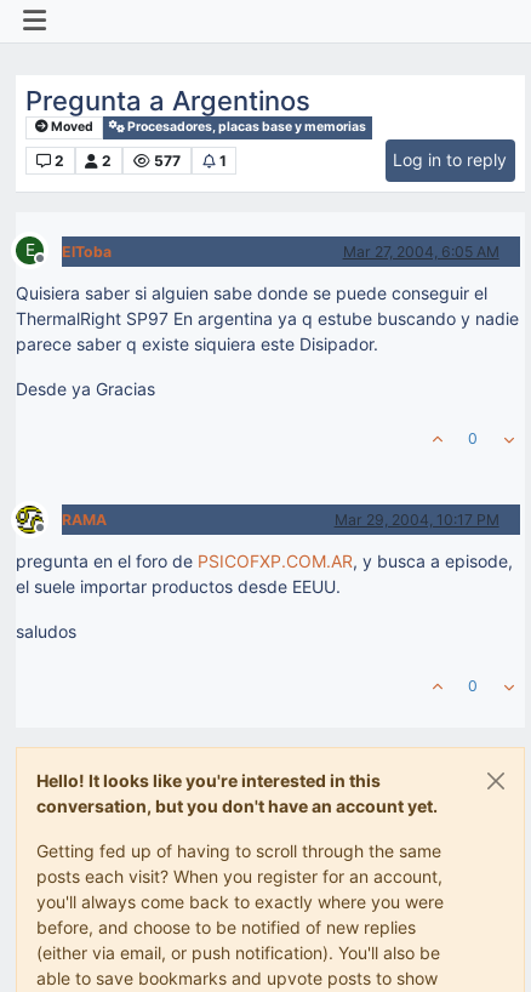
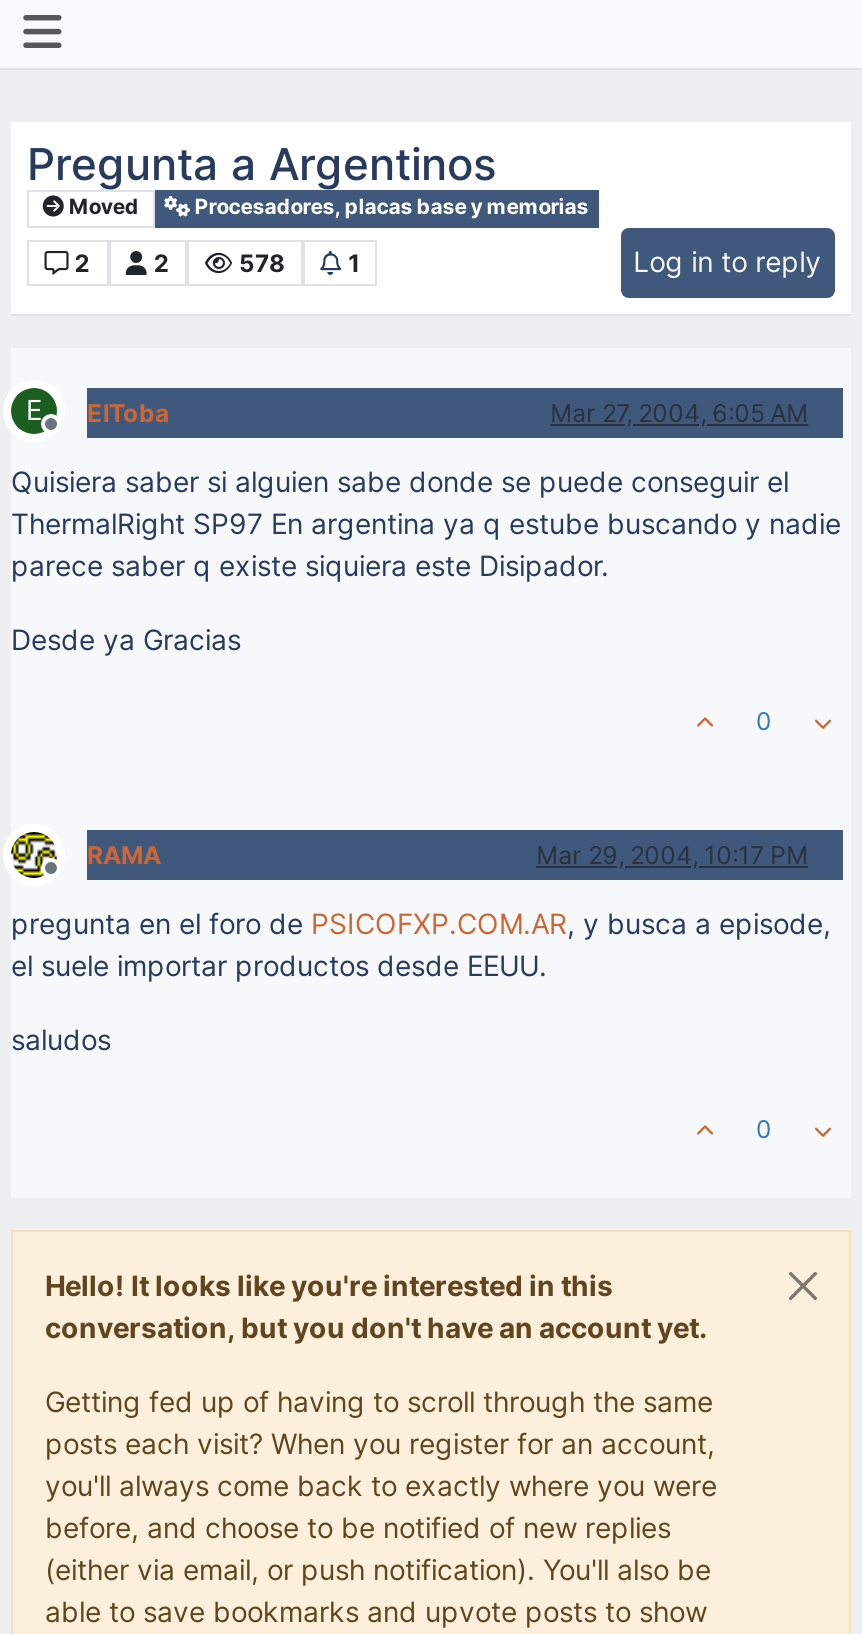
- 577
+ 578
